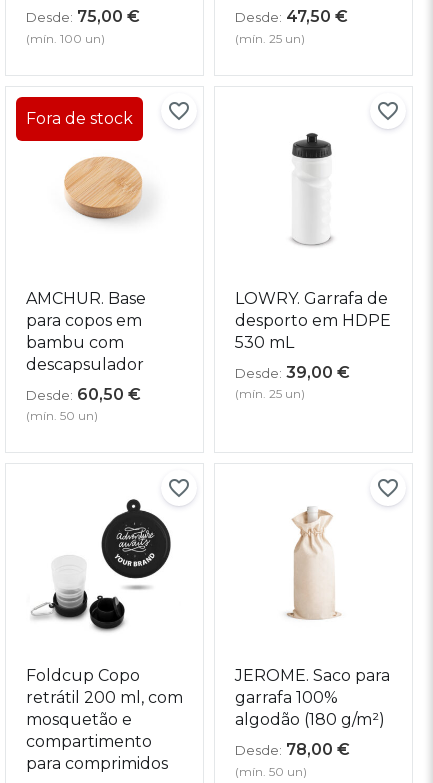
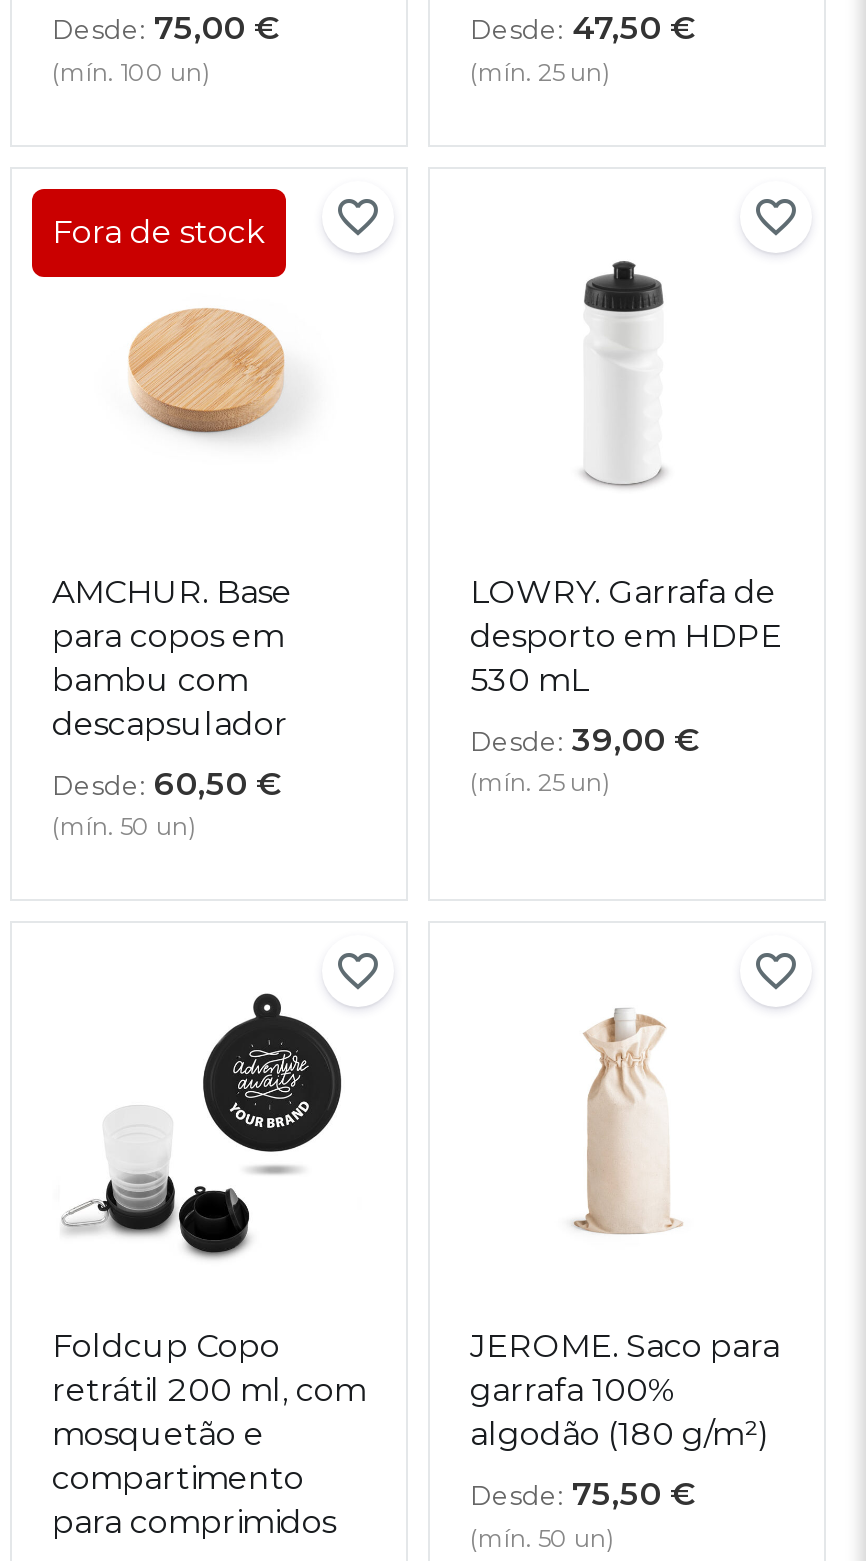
- Desde: 78,00 €
+ Desde: 75,50 €
